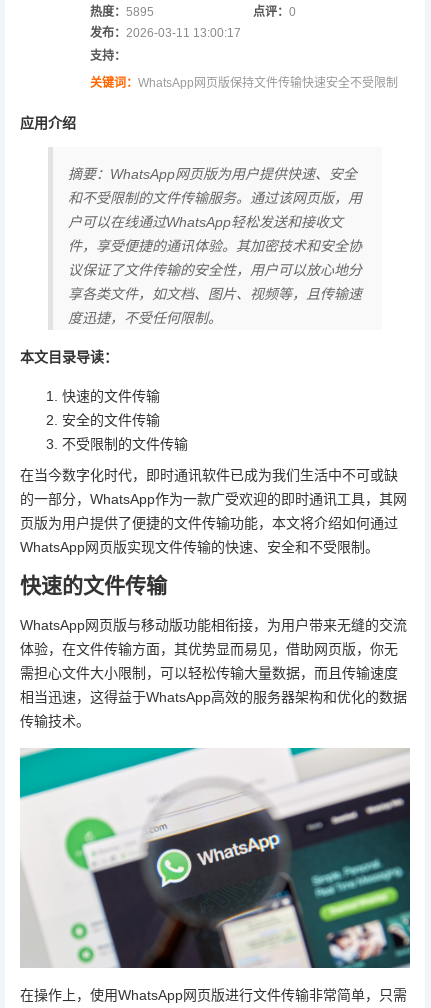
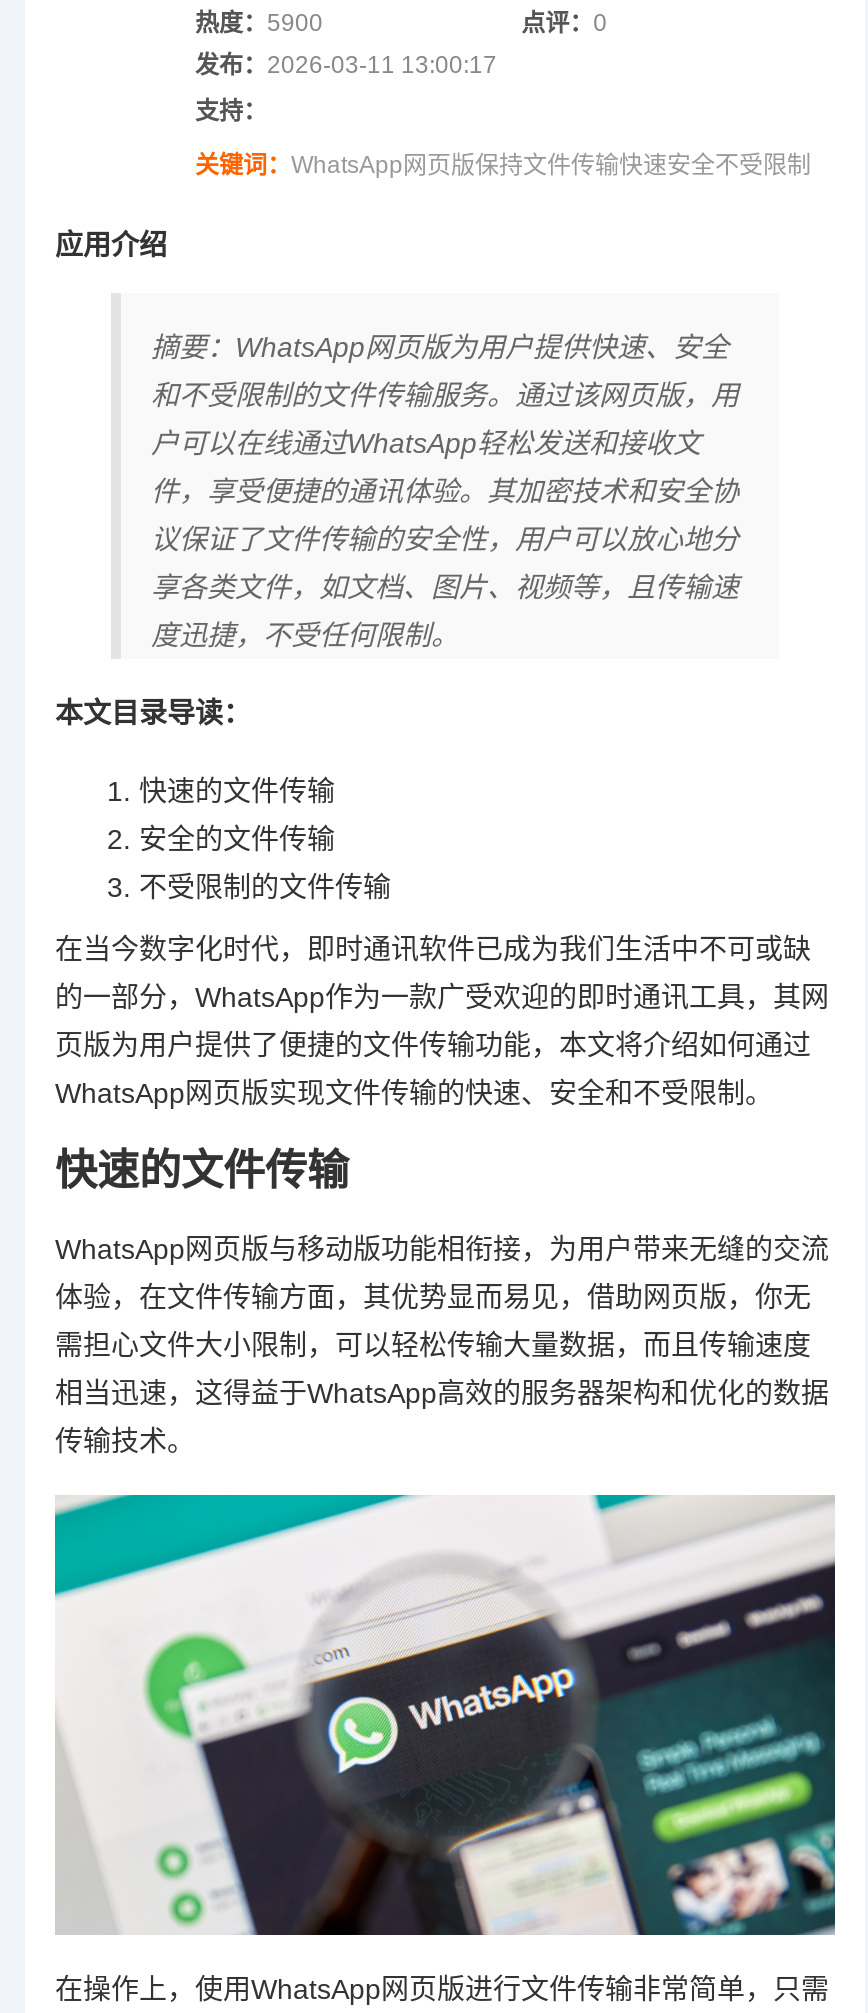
- 热度：5895
+ 热度：5900
